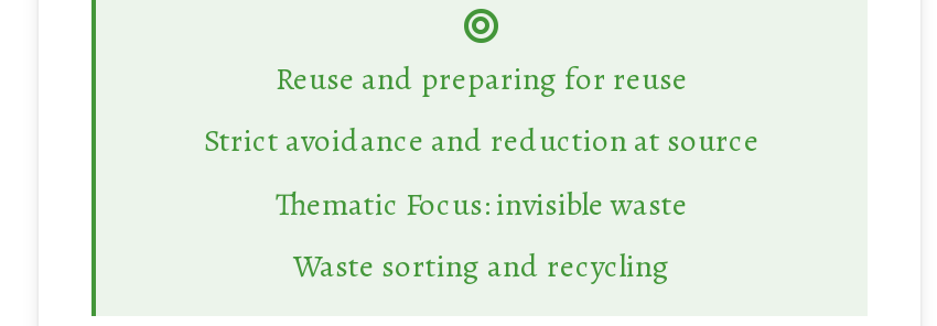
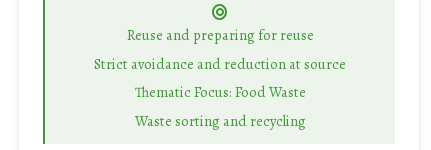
- Thematic Focus: invisible waste
+ Thematic Focus: Food Waste
